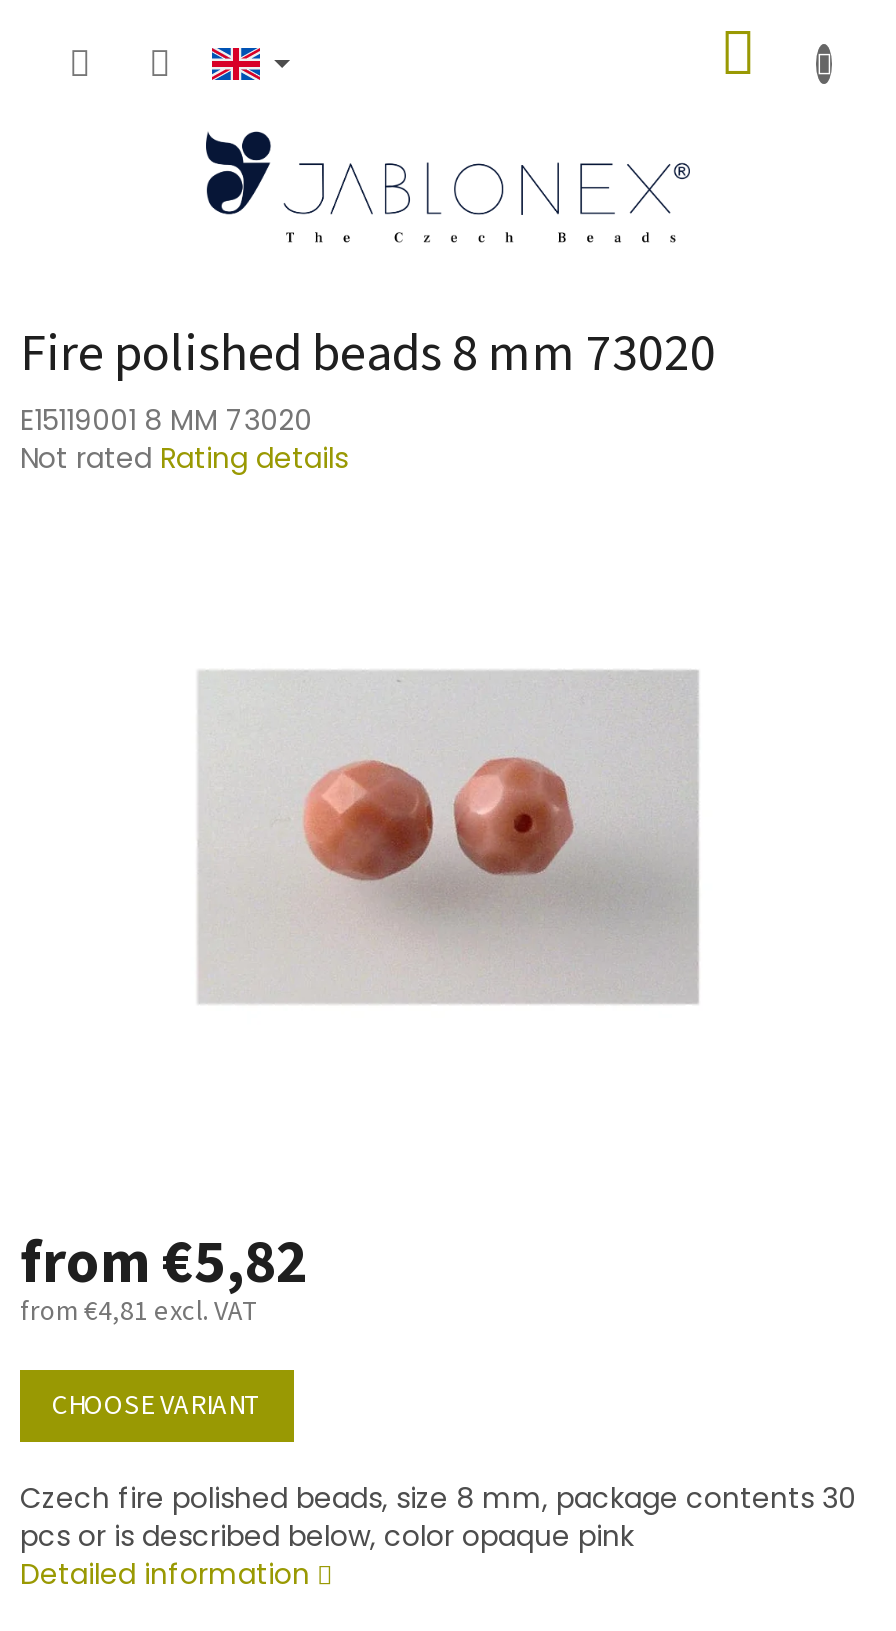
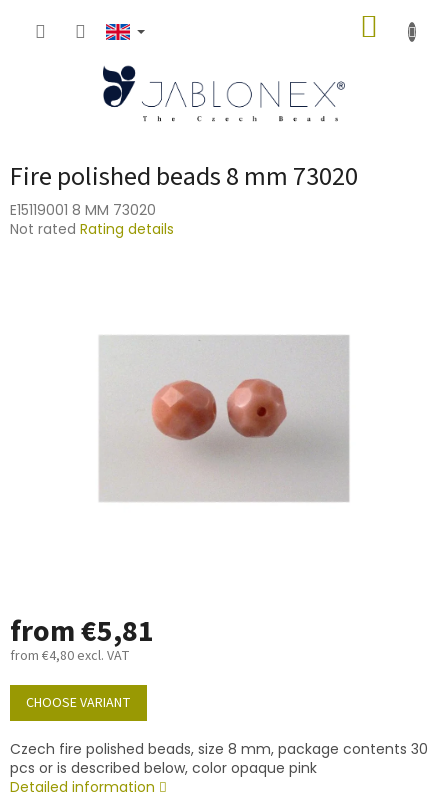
- from €5,82
+ from €5,81

- from €4,81 excl. VAT
+ from €4,80 excl. VAT
